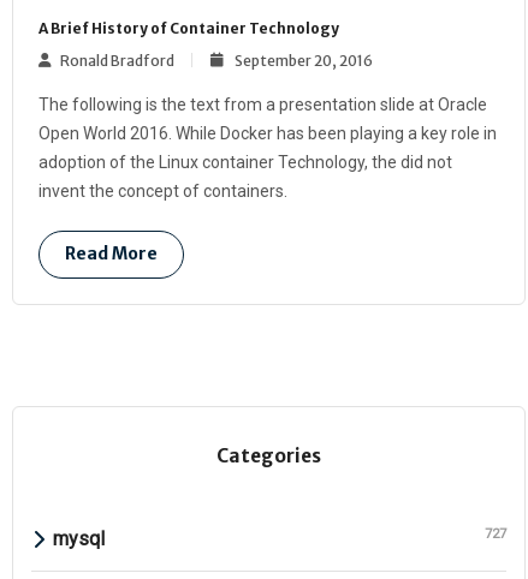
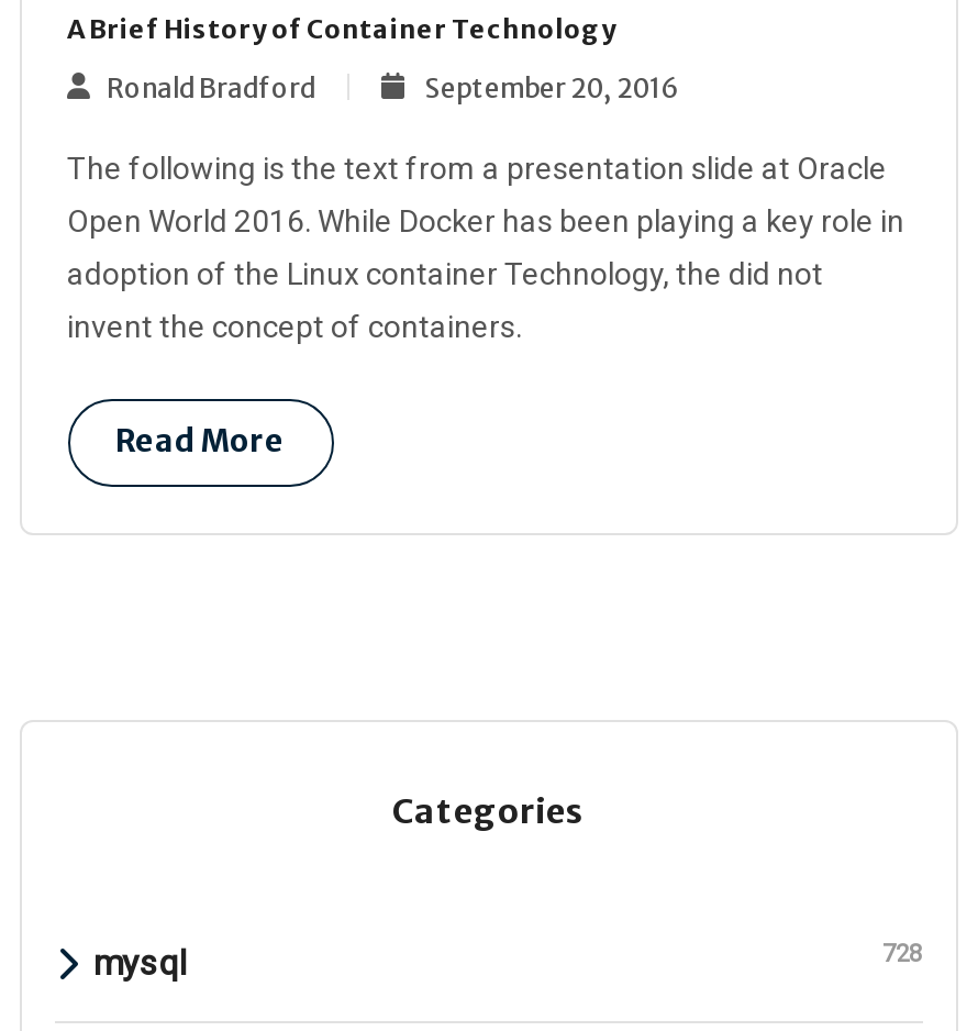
- 727
+ 728
